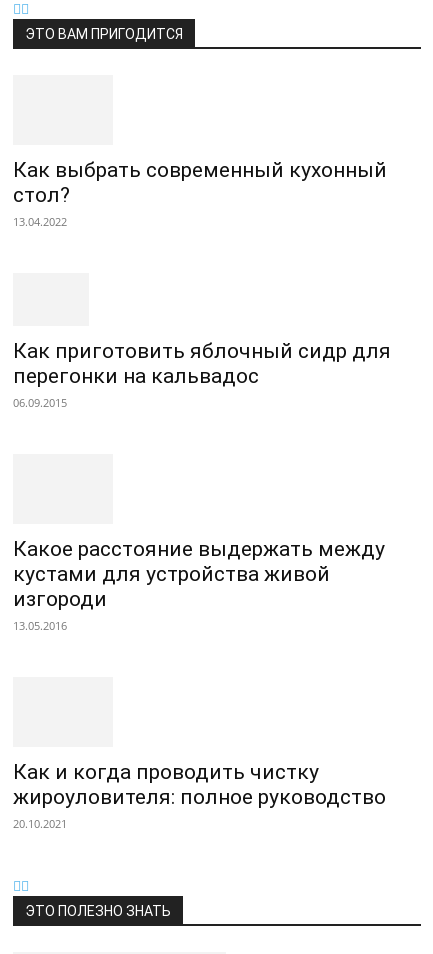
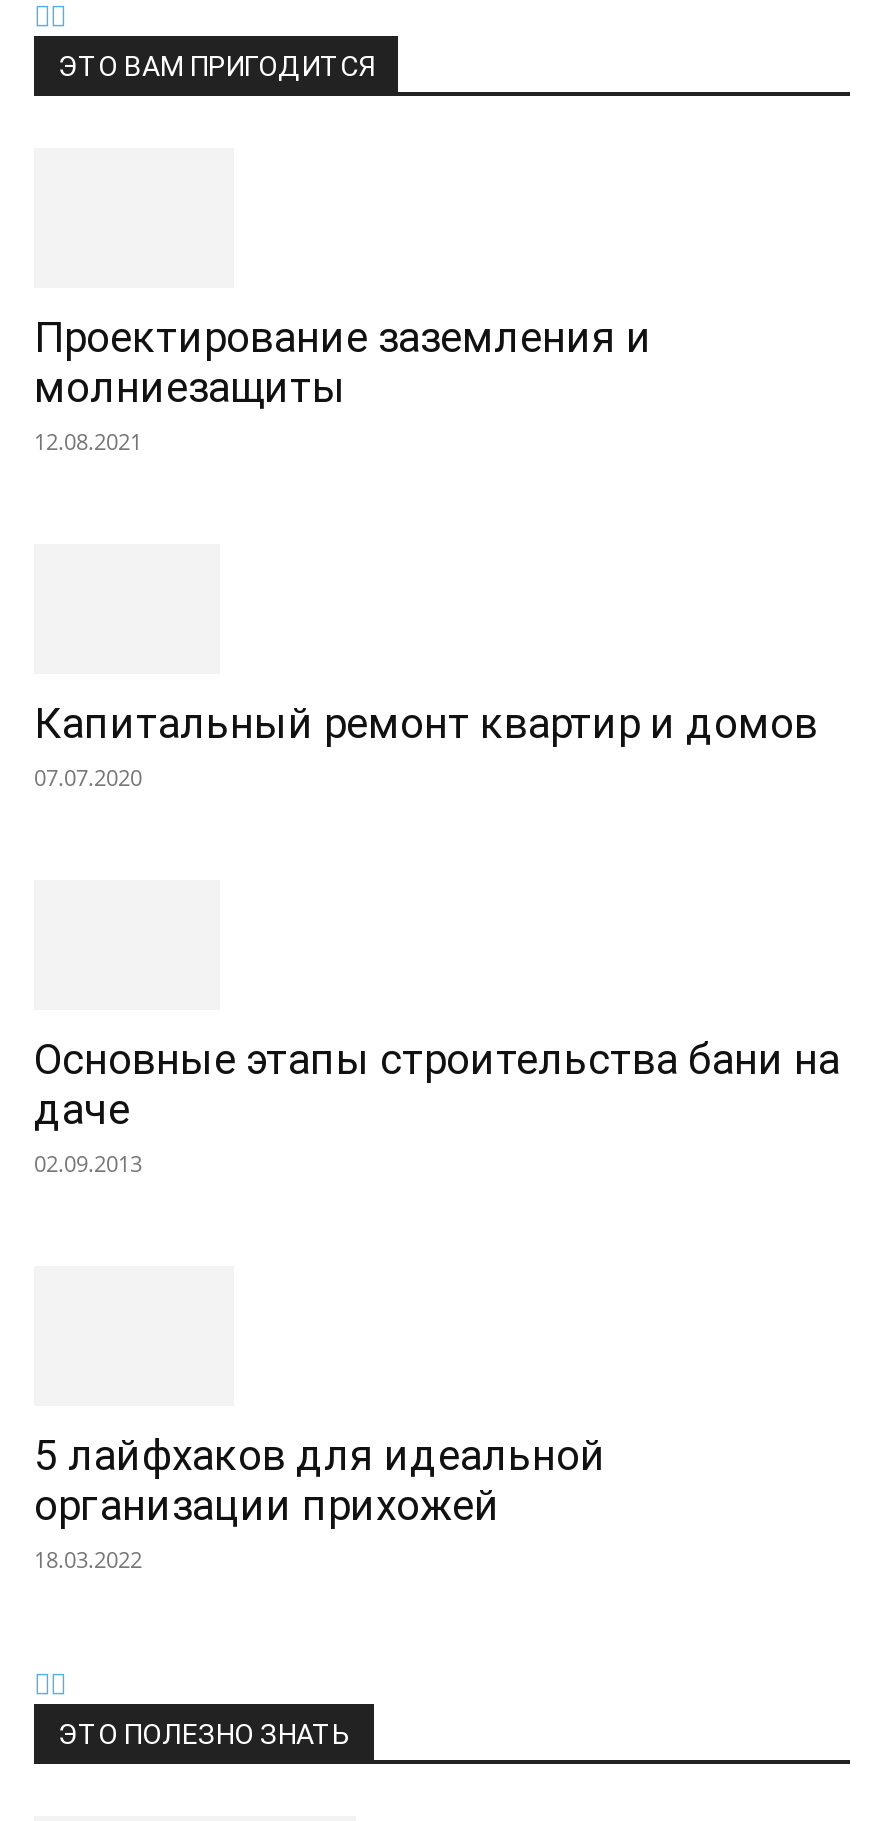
- Как выбрать современный кухонный
- стол?
- 13.04.2022
+ Проектирование заземления и
+ молниезащиты
+ 12.08.2021

- Как приготовить яблочный сидр для
- перегонки на кальвадос
- 06.09.2015
+ Капитальный ремонт квартир и домов
+ 07.07.2020

- Какое расстояние выдержать между
- кустами для устройства живой
- изгороди
- 13.05.2016
+ Основные этапы строительства бани на
+ даче
+ 02.09.2013

- Как и когда проводить чистку
- жироуловителя: полное руководство
- 20.10.2021
+ 5 лайфхаков для идеальной
+ организации прихожей
+ 18.03.2022
